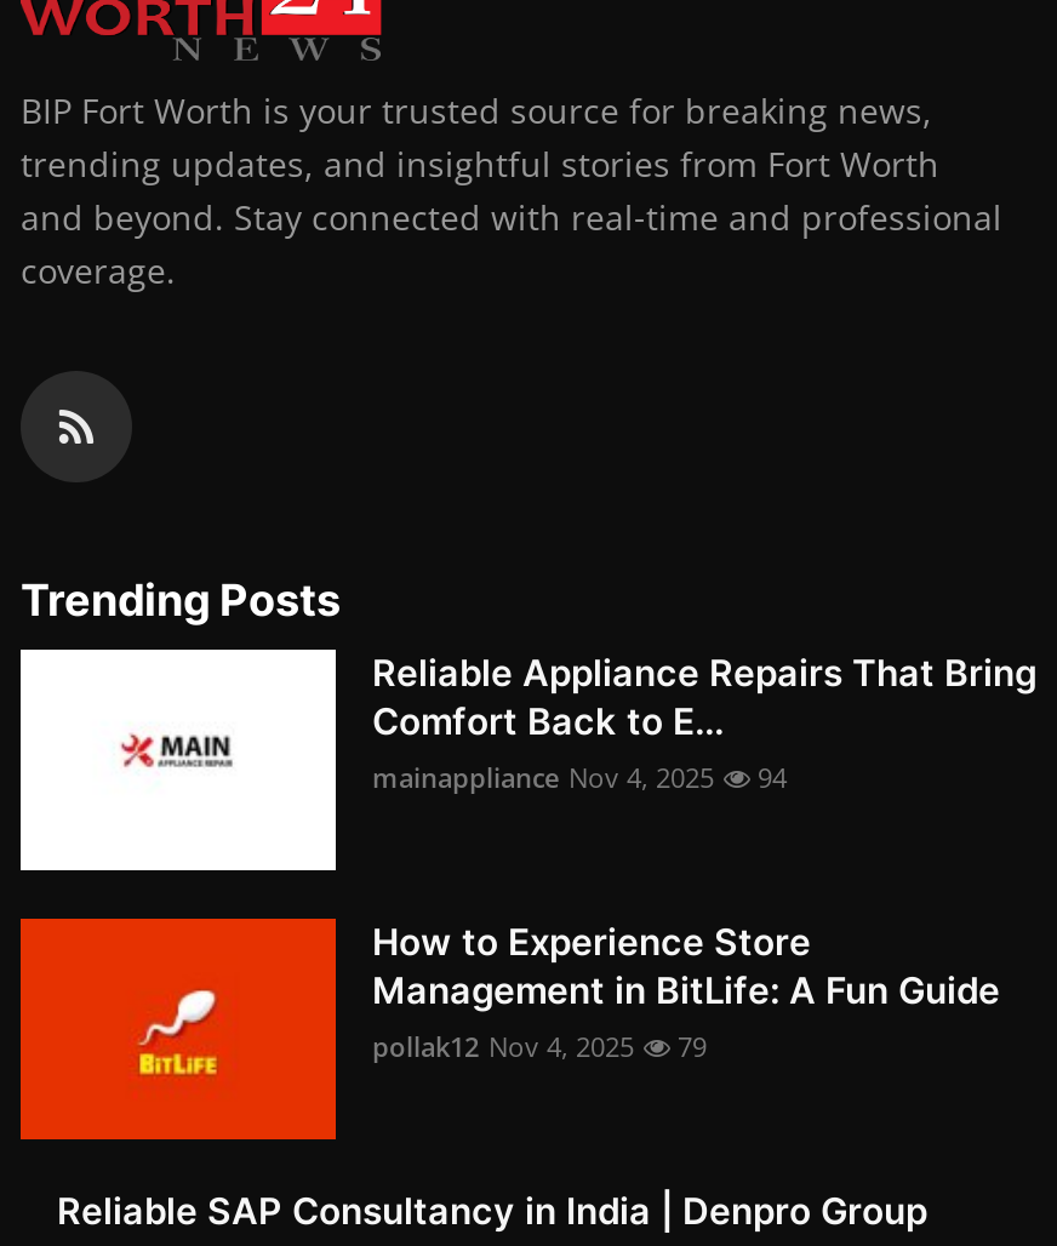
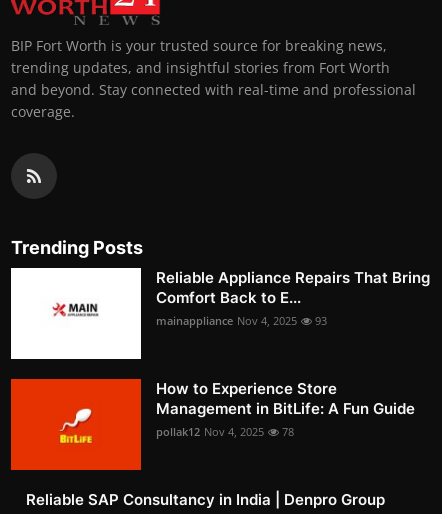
- mainappliance Nov 4, 2025 94
+ mainappliance Nov 4, 2025 93

- pollak12 Nov 4, 2025 79
+ pollak12 Nov 4, 2025 78
